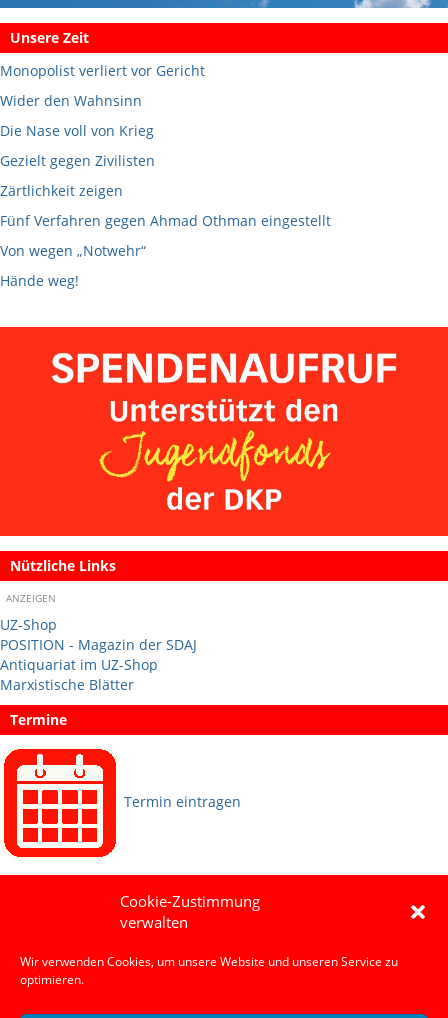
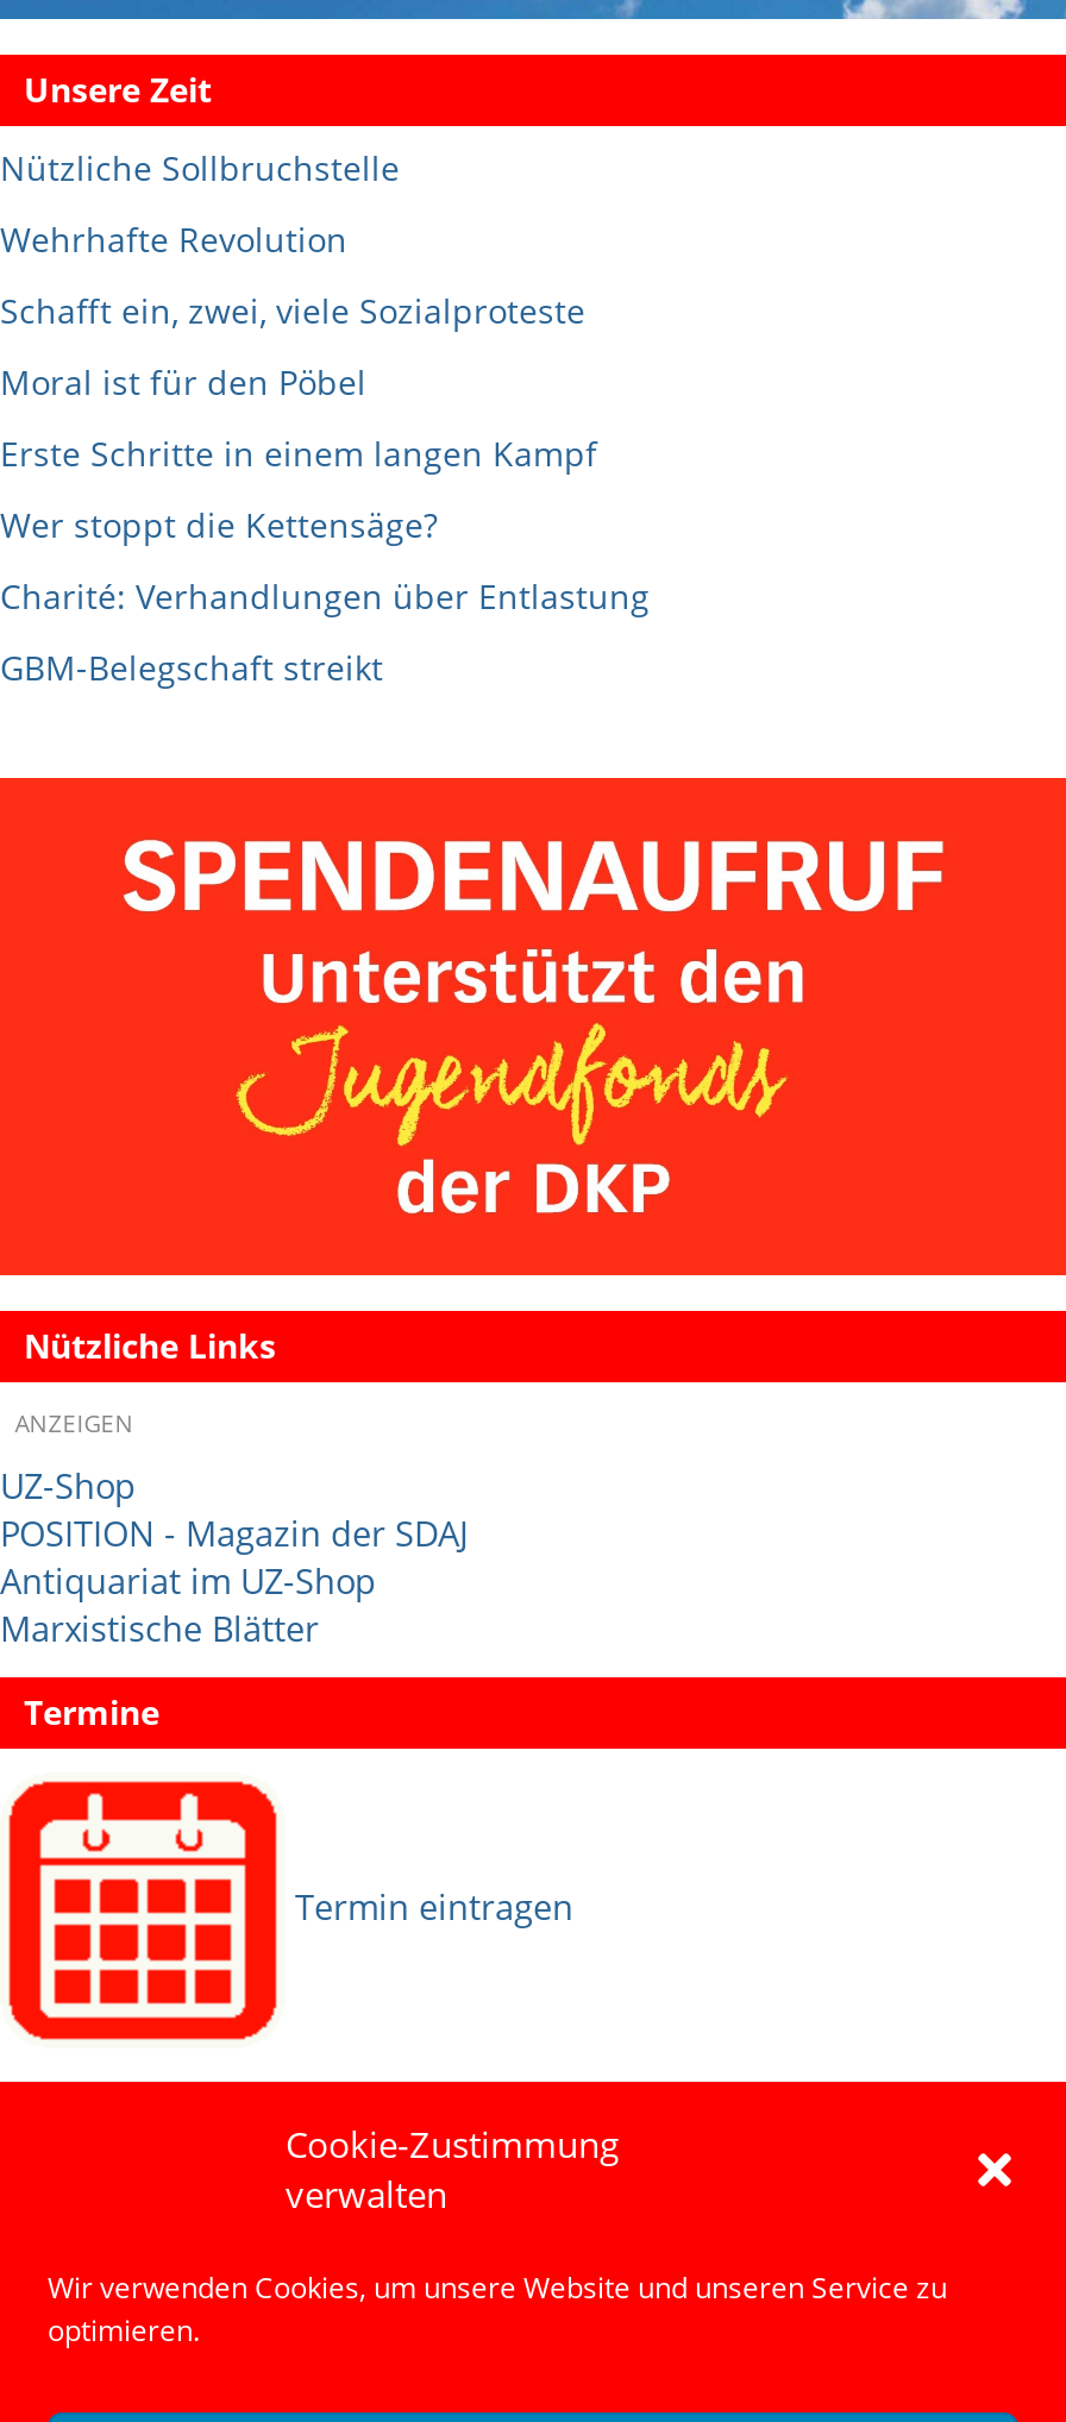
- Monopolist verliert vor Gericht
+ Nützliche Sollbruchstelle

- Wider den Wahnsinn
+ Wehrhafte Revolution

- Die Nase voll von Krieg
+ Schafft ein, zwei, viele Sozialproteste

- Gezielt gegen Zivilisten
+ Moral ist für den Pöbel

- Zärtlichkeit zeigen
+ Erste Schritte in einem langen Kampf

- Fünf Verfahren gegen Ahmad Othman eingestellt
+ Wer stoppt die Kettensäge?

- Von wegen „Notwehr“
+ Charité: Verhandlungen über Entlastung

- Hände weg!
+ GBM-Belegschaft streikt
